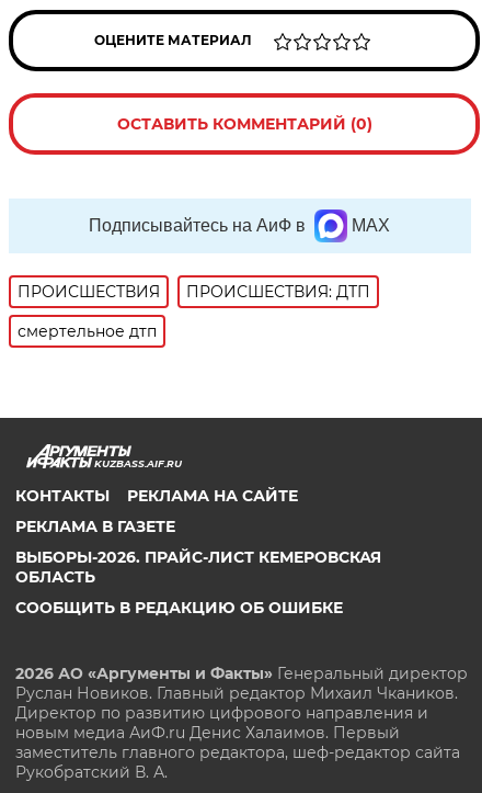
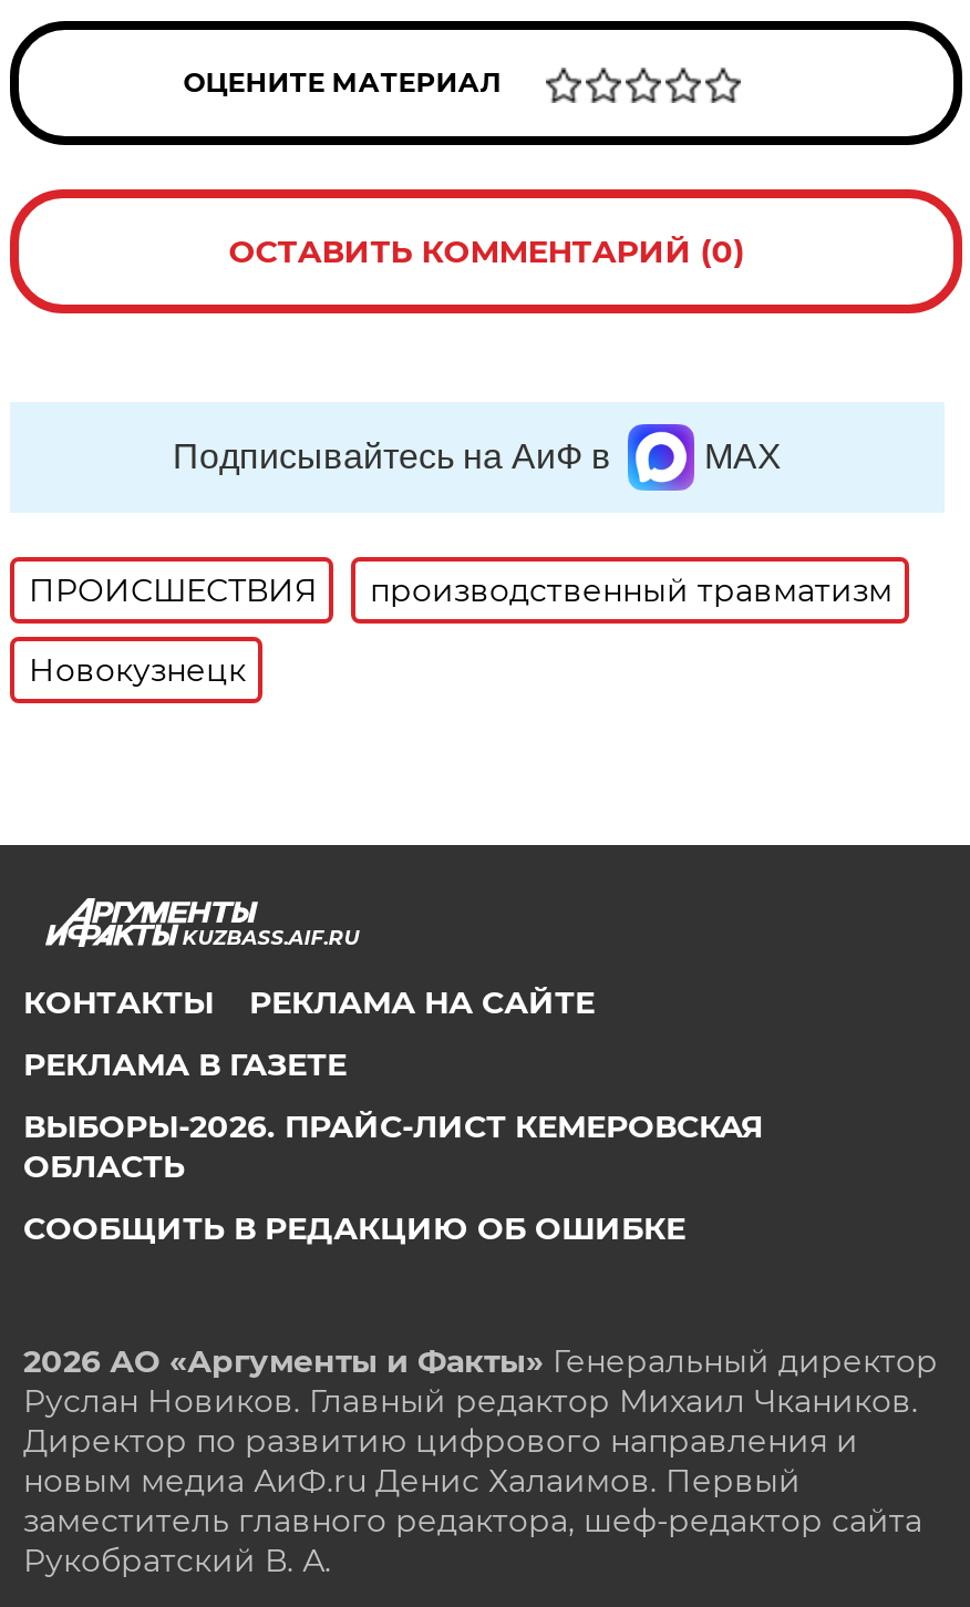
- ПРОИСШЕСТВИЯ: ДТП
+ производственный травматизм

- смертельное дтп
+ Новокузнецк
